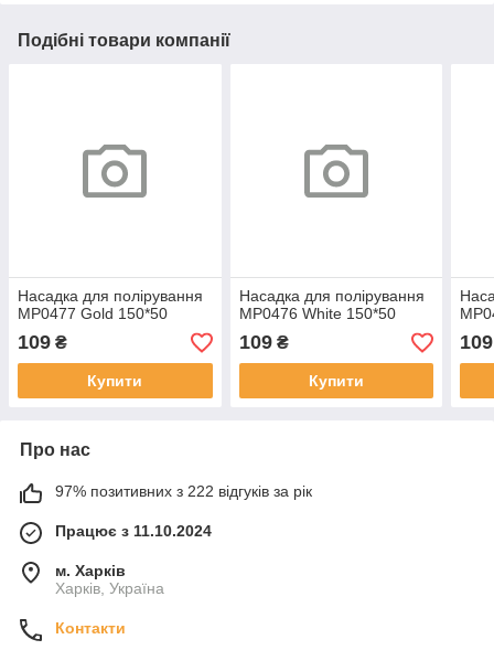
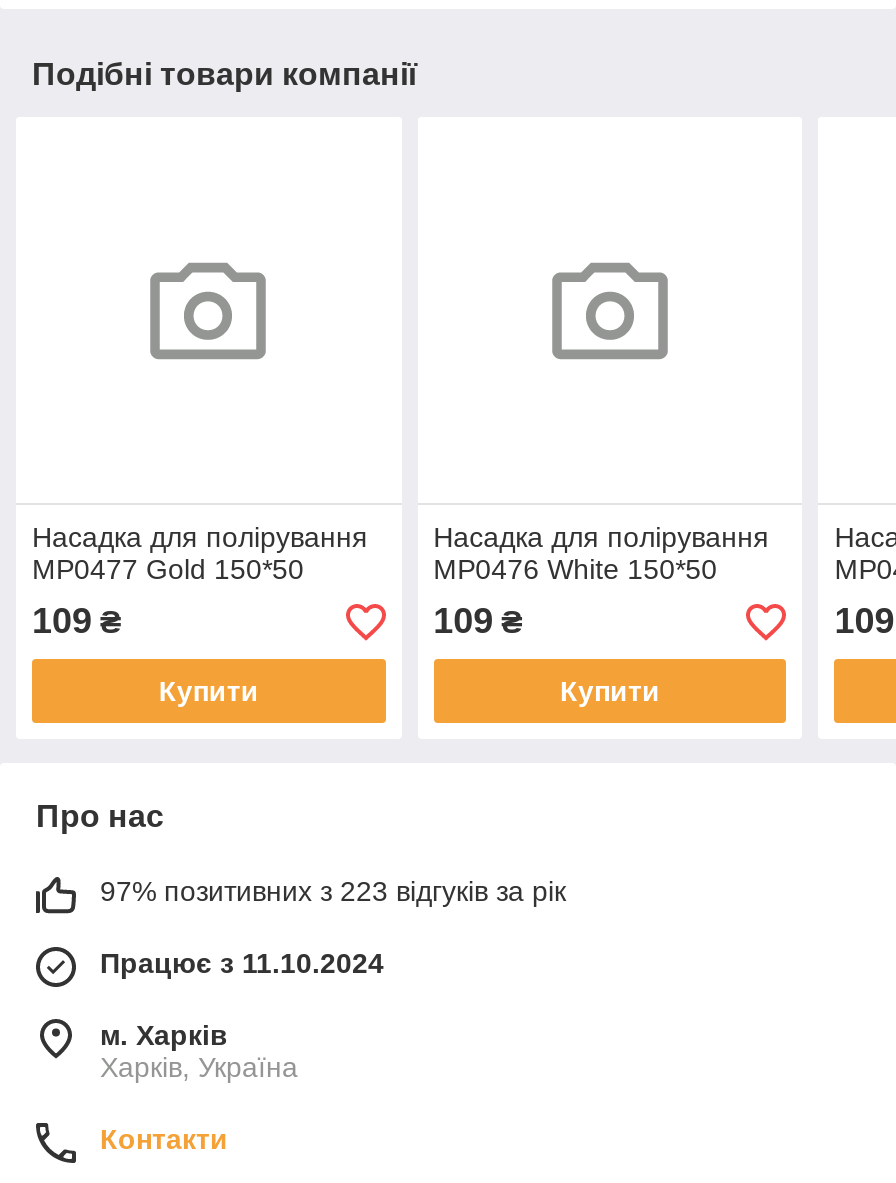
- 97% позитивних з 222 відгуків за рік
+ 97% позитивних з 223 відгуків за рік
